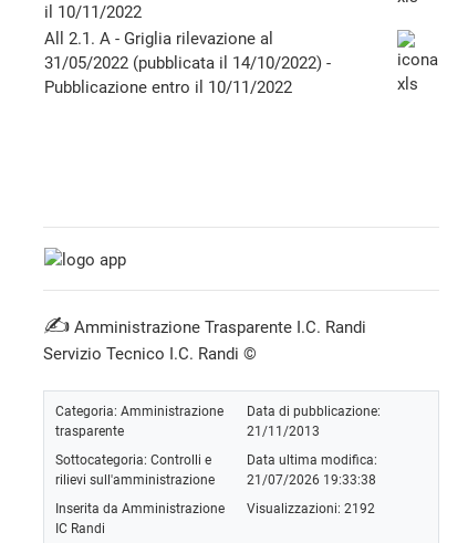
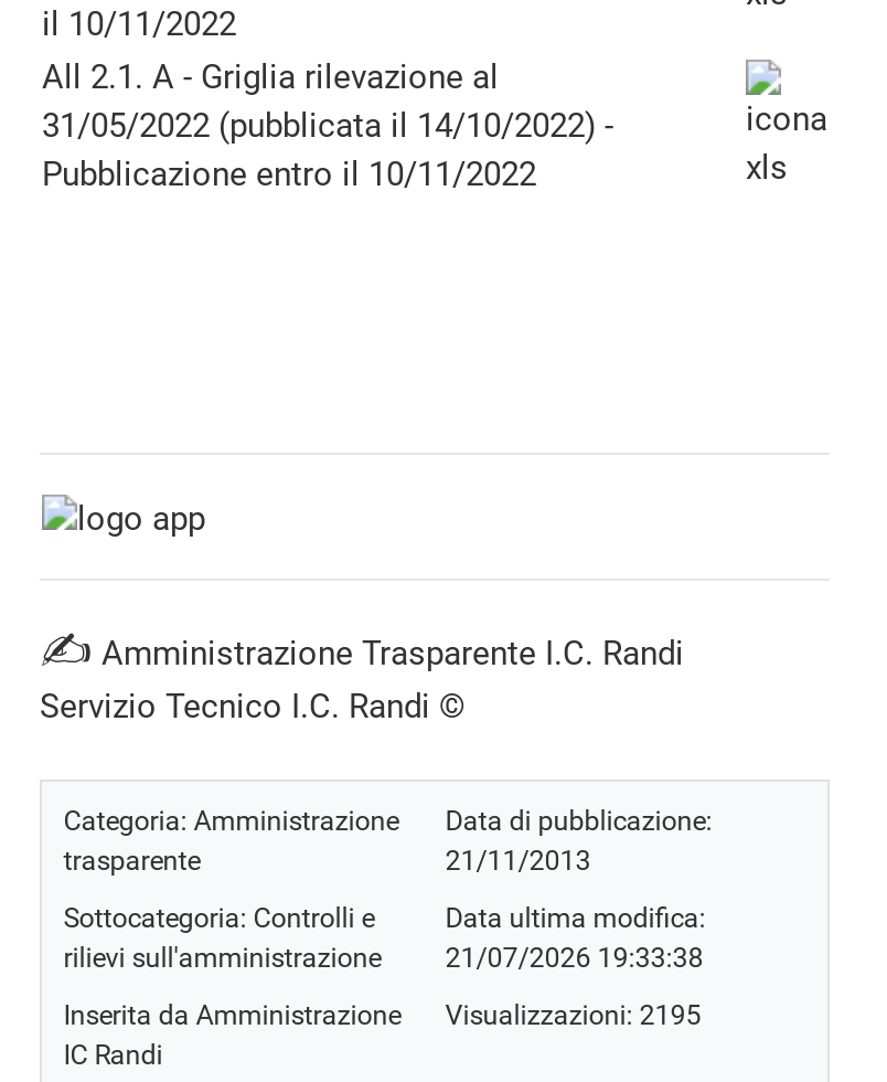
- Visualizzazioni: 2192
+ Visualizzazioni: 2195
